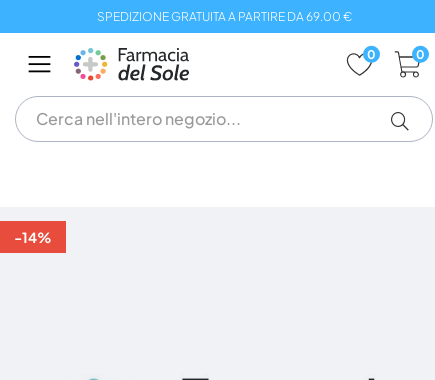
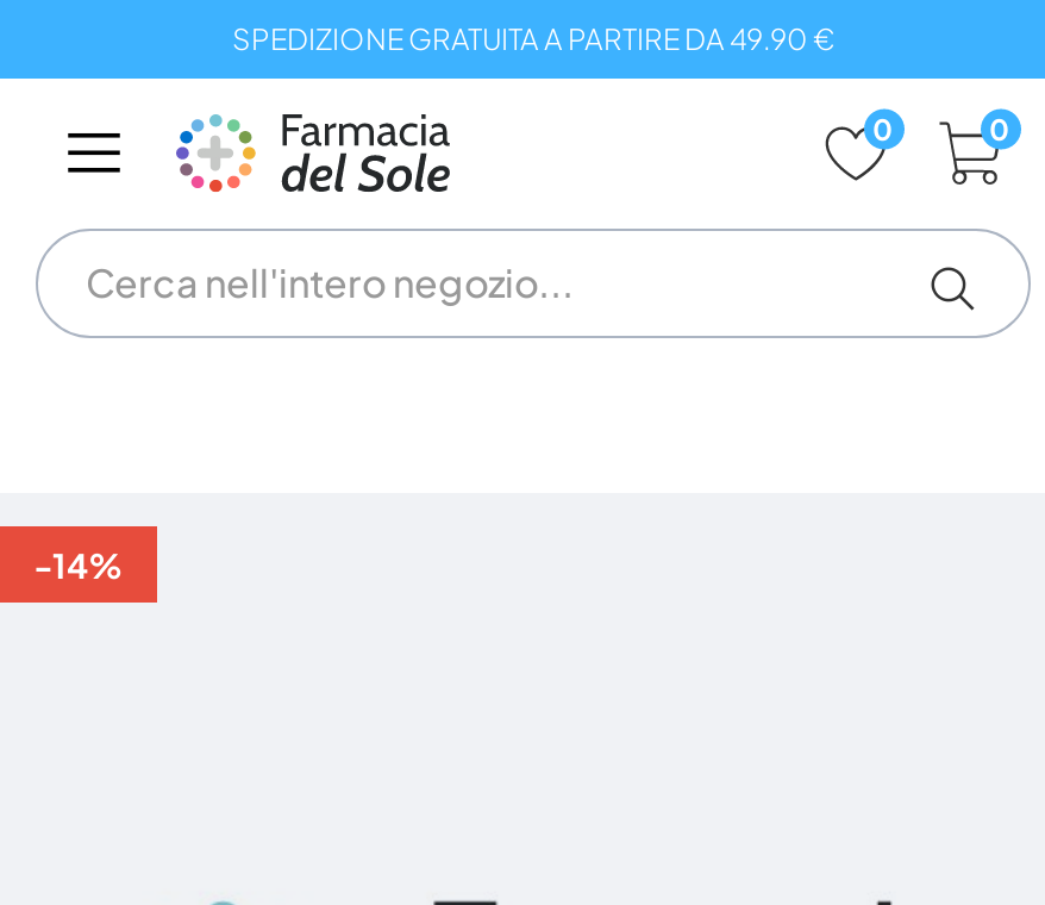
- SPEDIZIONE GRATUITA A PARTIRE DA 69.00 €
+ SPEDIZIONE GRATUITA A PARTIRE DA 49.90 €
